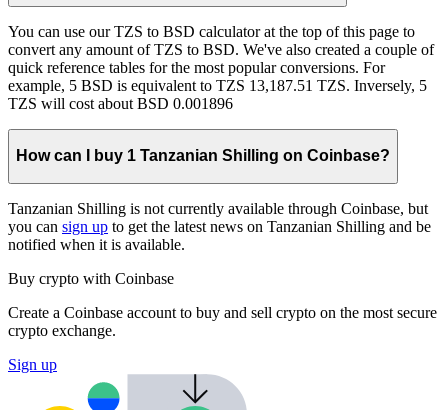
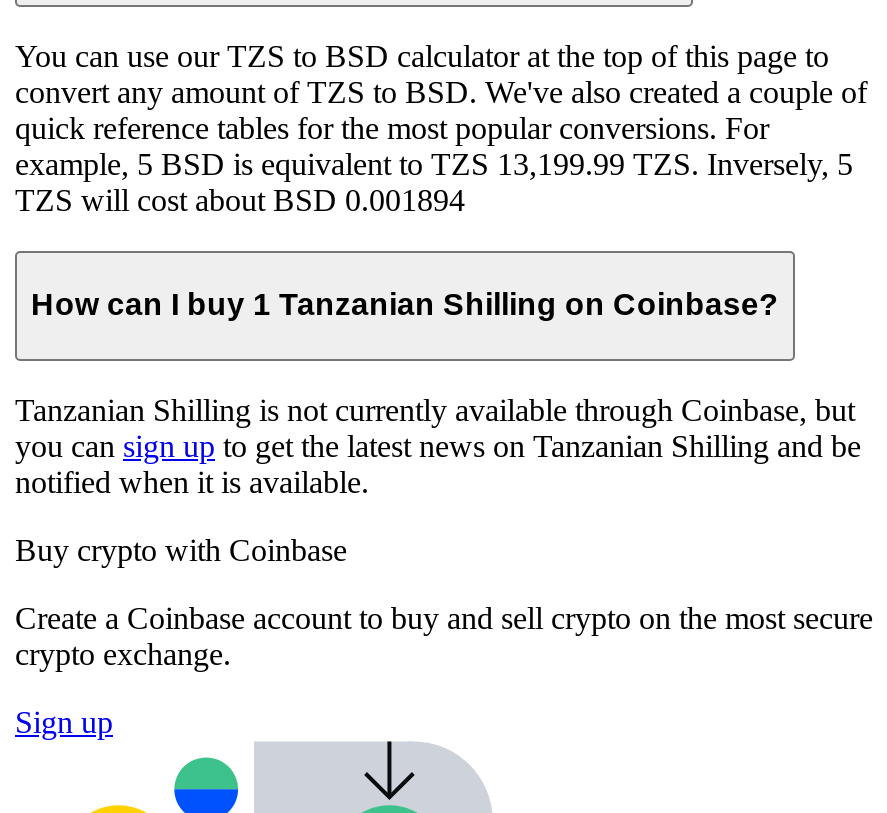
- example, 5 BSD is equivalent to TZS 13,187.51 TZS. Inversely, 5
+ example, 5 BSD is equivalent to TZS 13,199.99 TZS. Inversely, 5

- TZS will cost about BSD 0.001896
+ TZS will cost about BSD 0.001894
